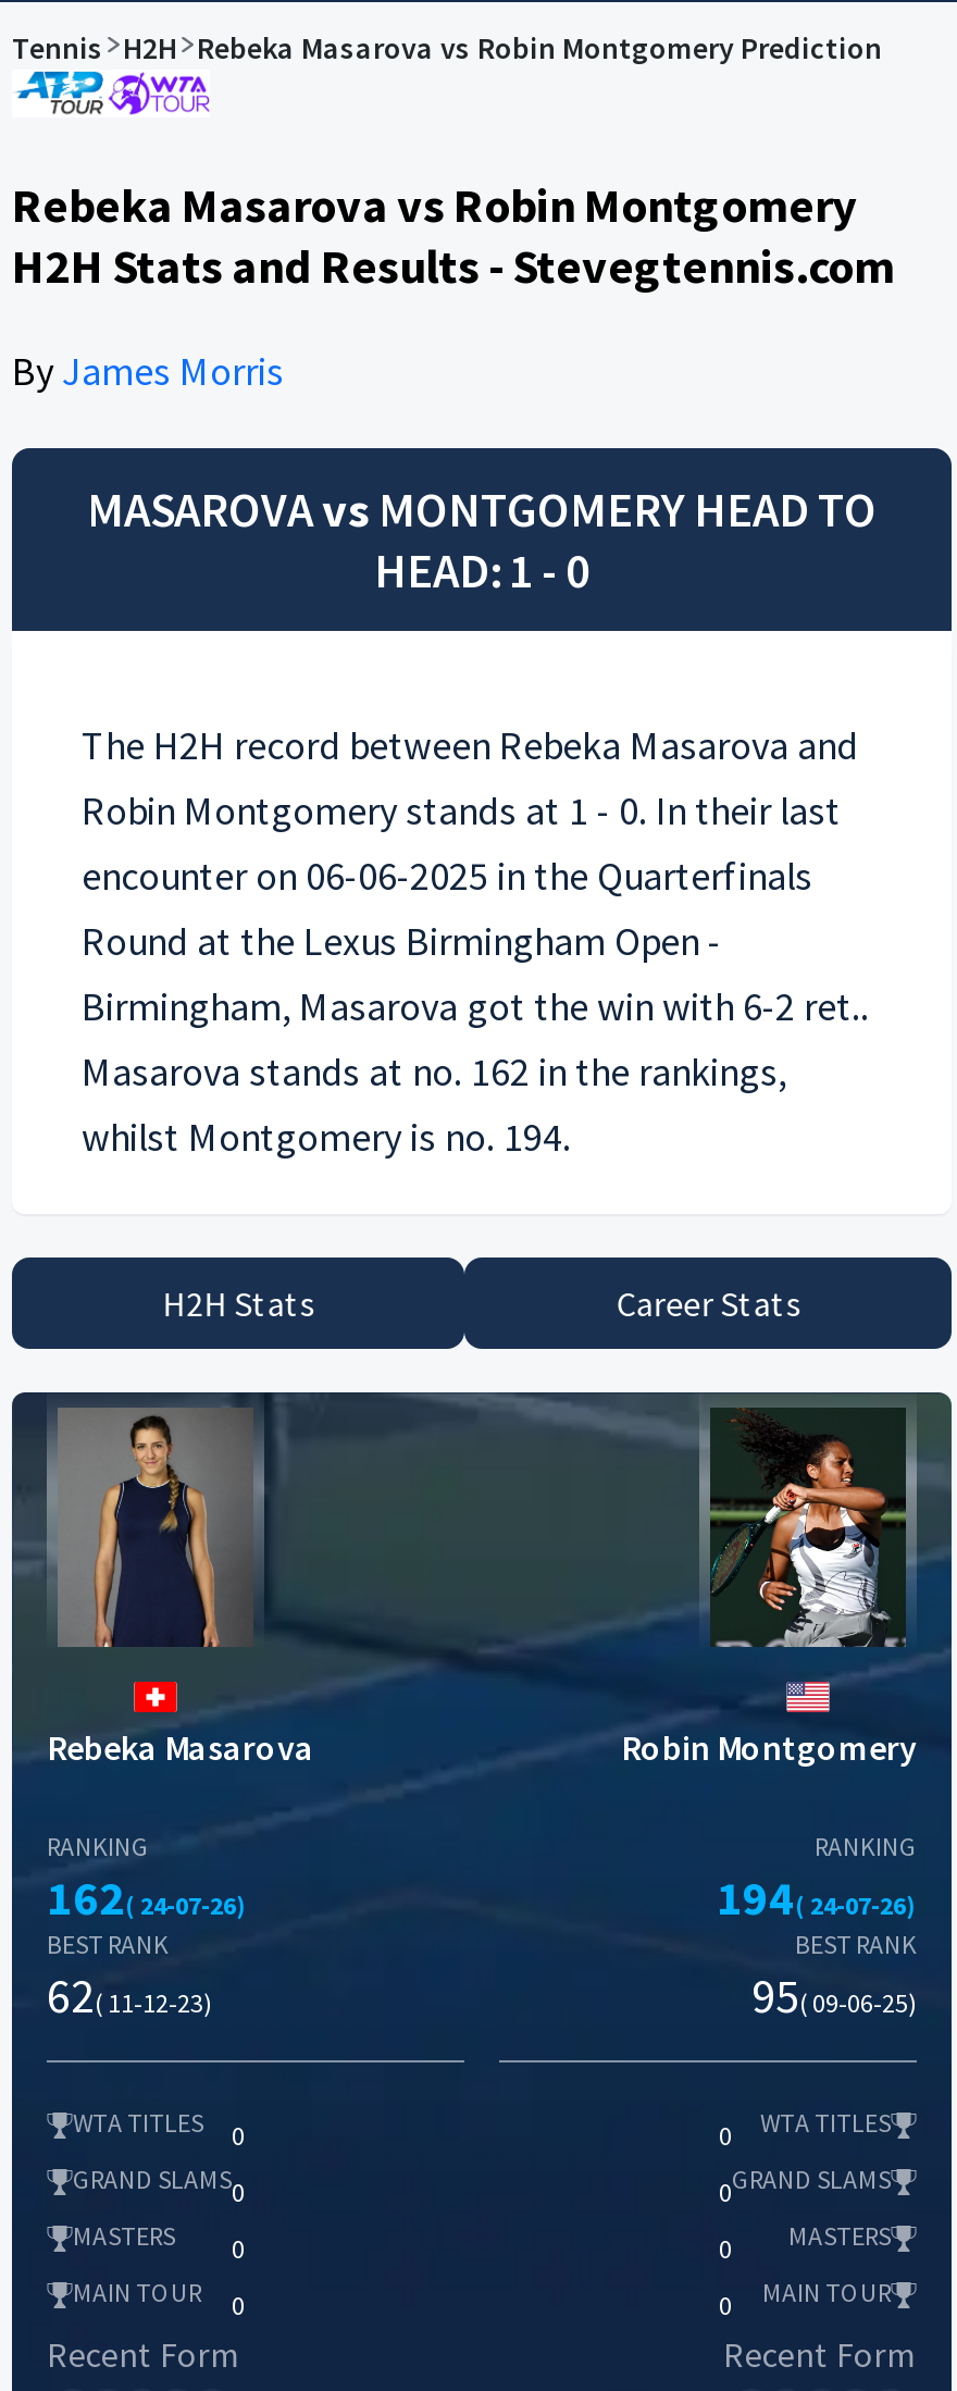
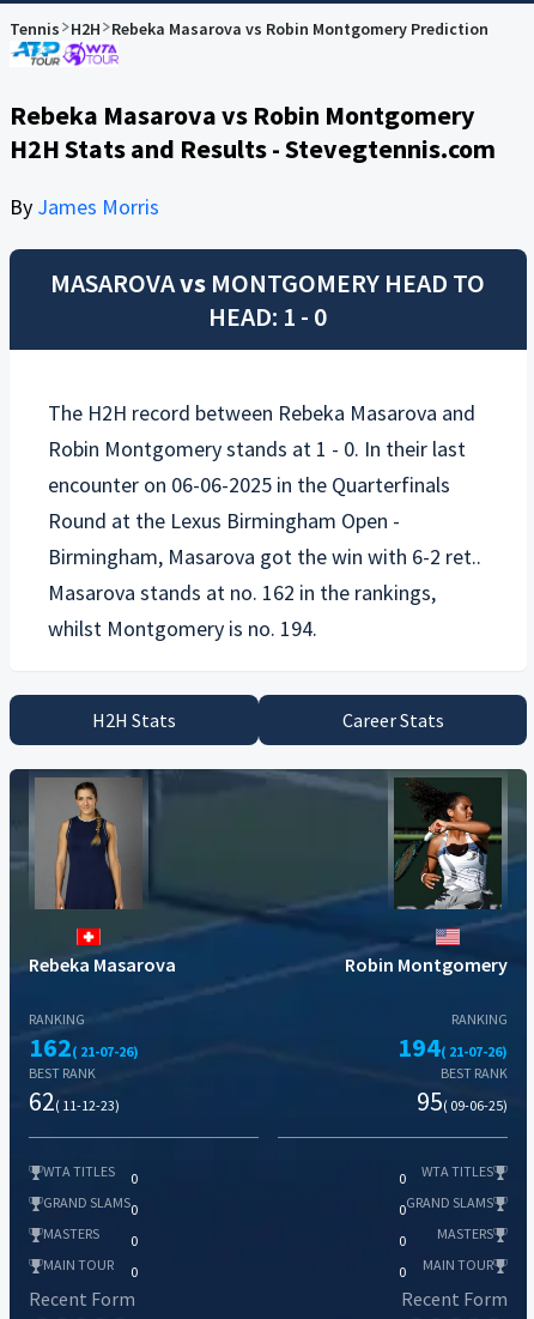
- 162( 24-07-26)
+ 162( 21-07-26)

- 194( 24-07-26)
+ 194( 21-07-26)
